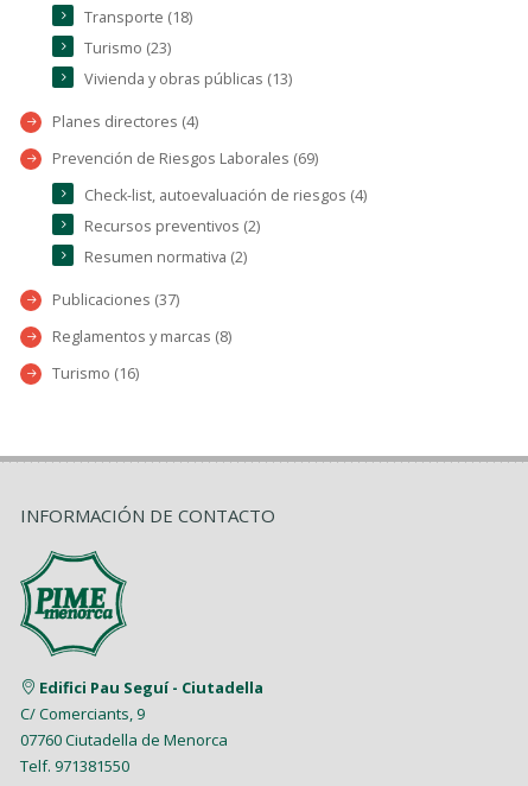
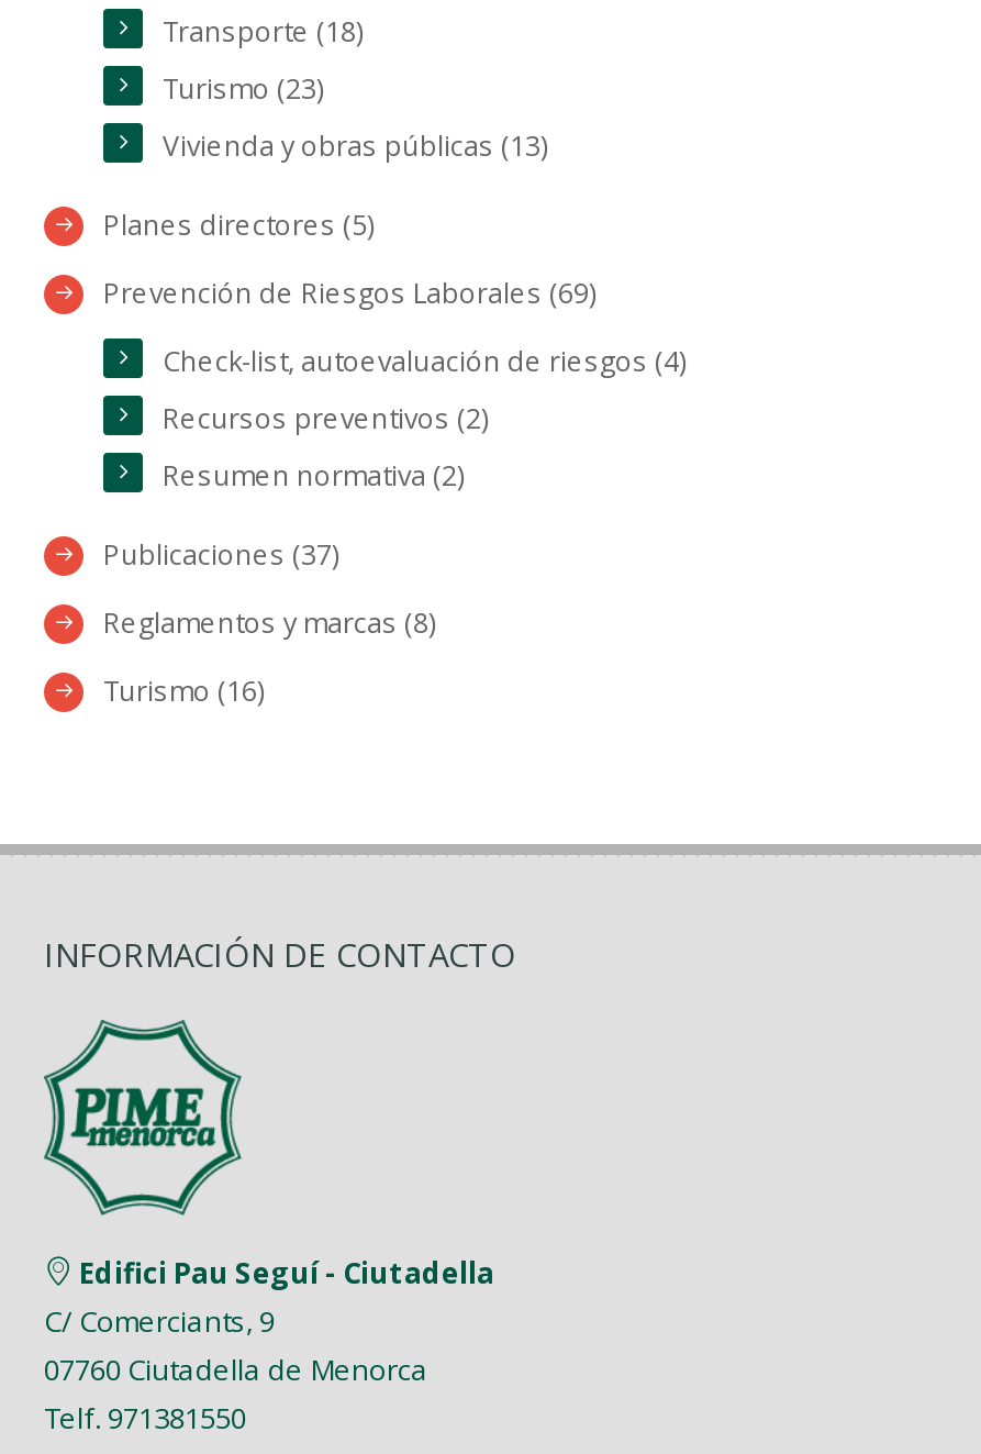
- Planes directores (4)
+ Planes directores (5)
